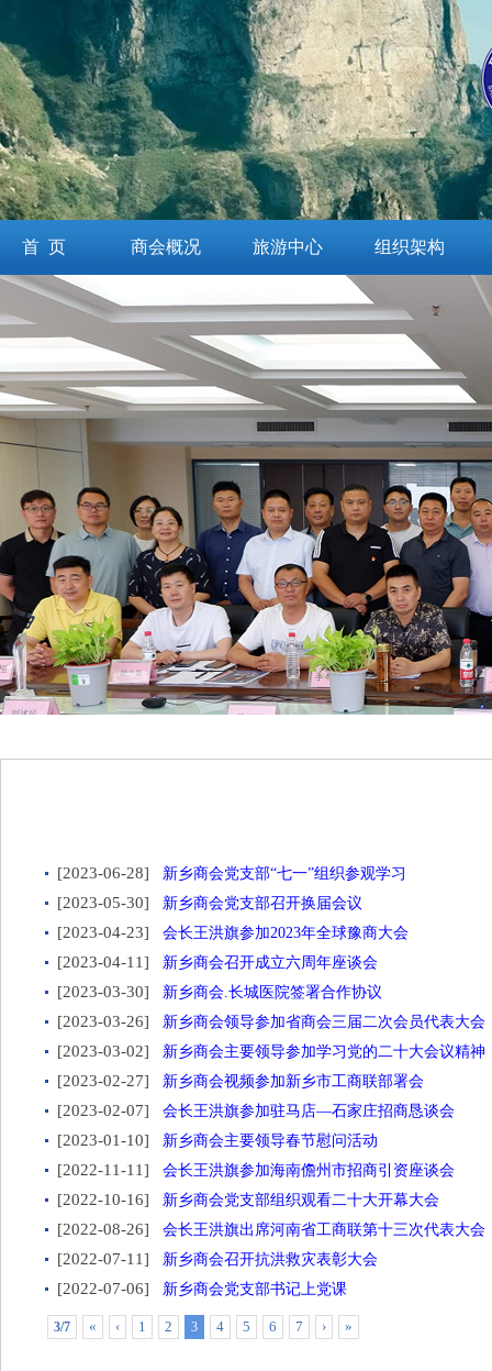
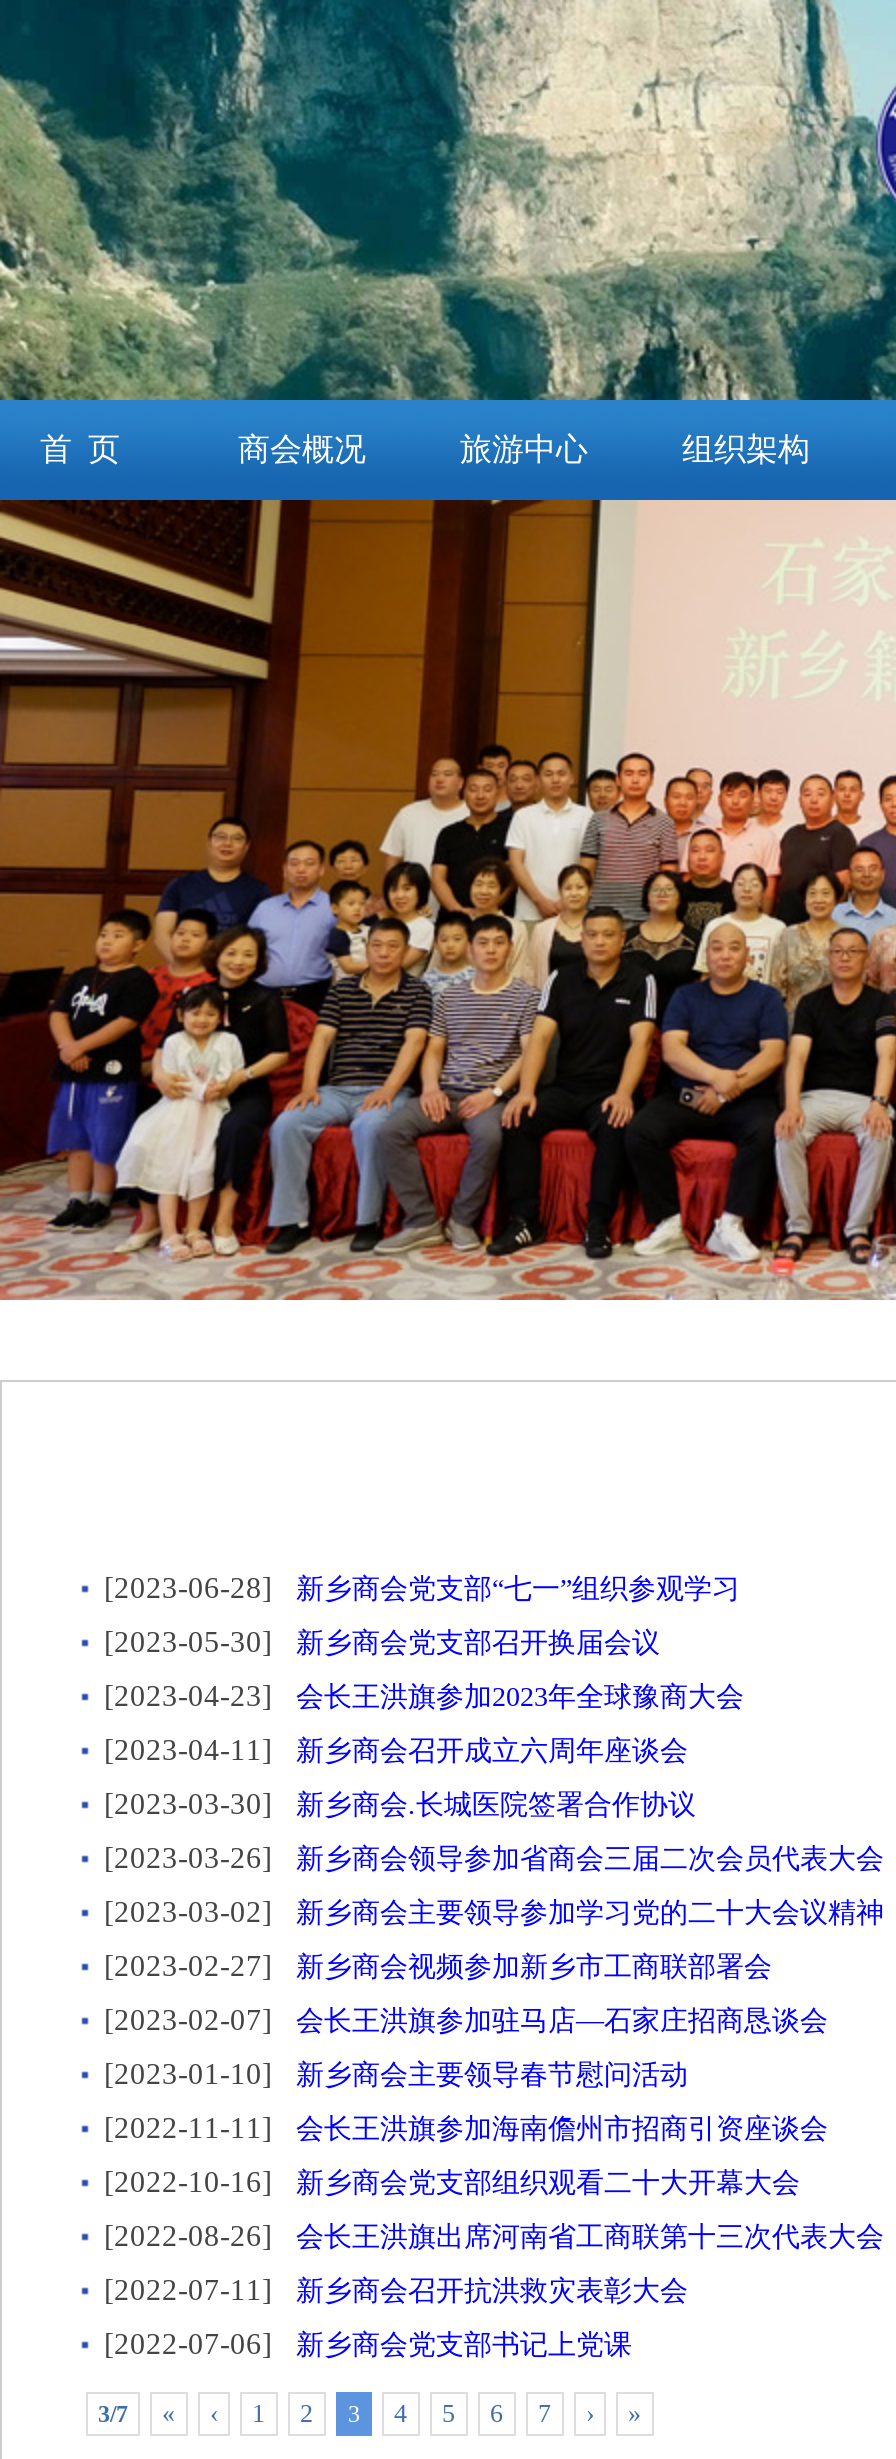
- [image]
+ [image]
